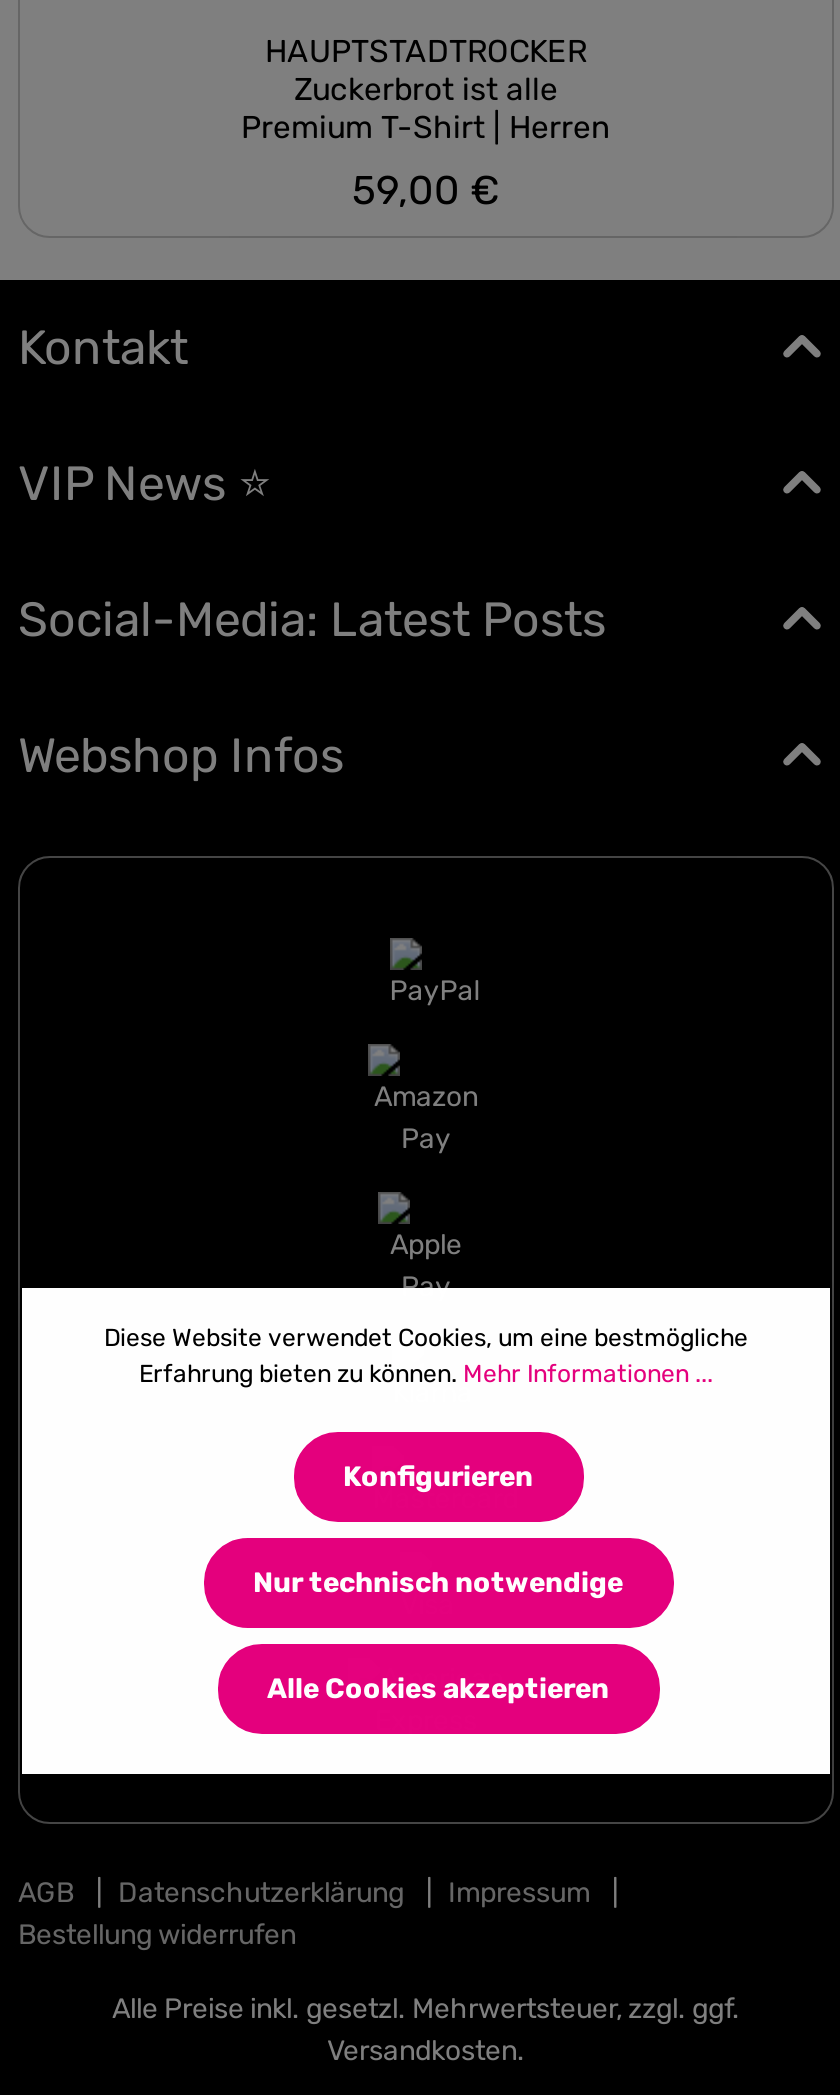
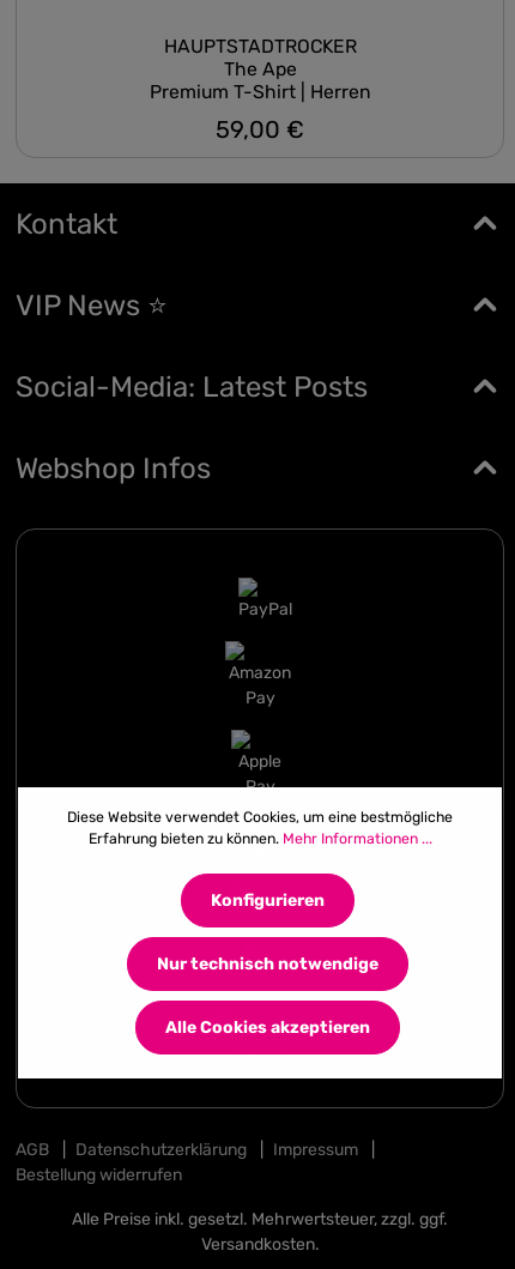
- Zuckerbrot ist alle
+ The Ape
